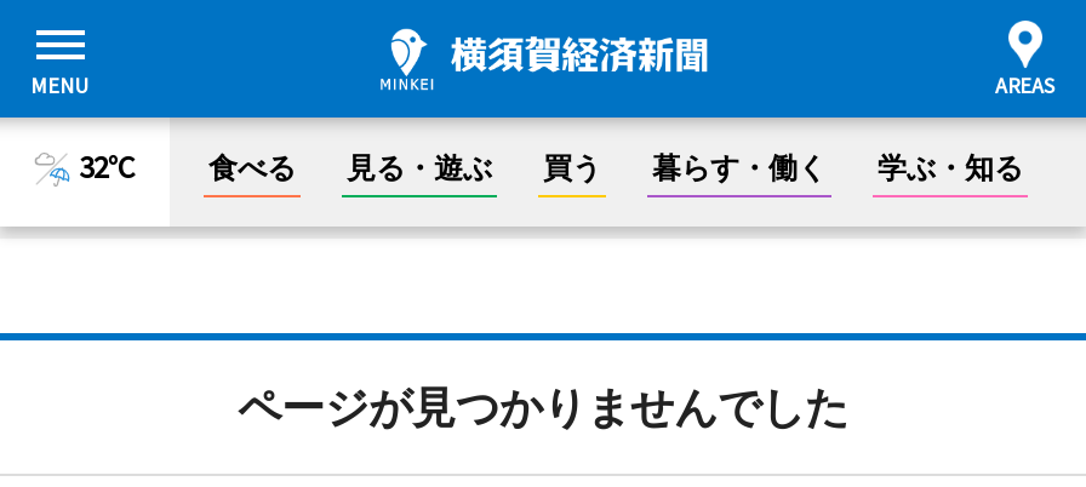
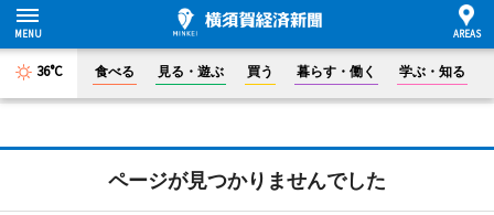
- 32°C 食べる 見る・遊ぶ 買う 暮らす・働く 学ぶ・知る
+ 36°C 食べる 見る・遊ぶ 買う 暮らす・働く 学ぶ・知る
